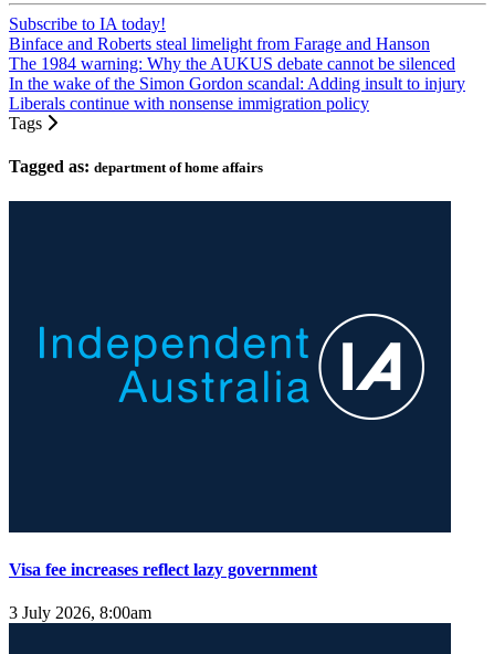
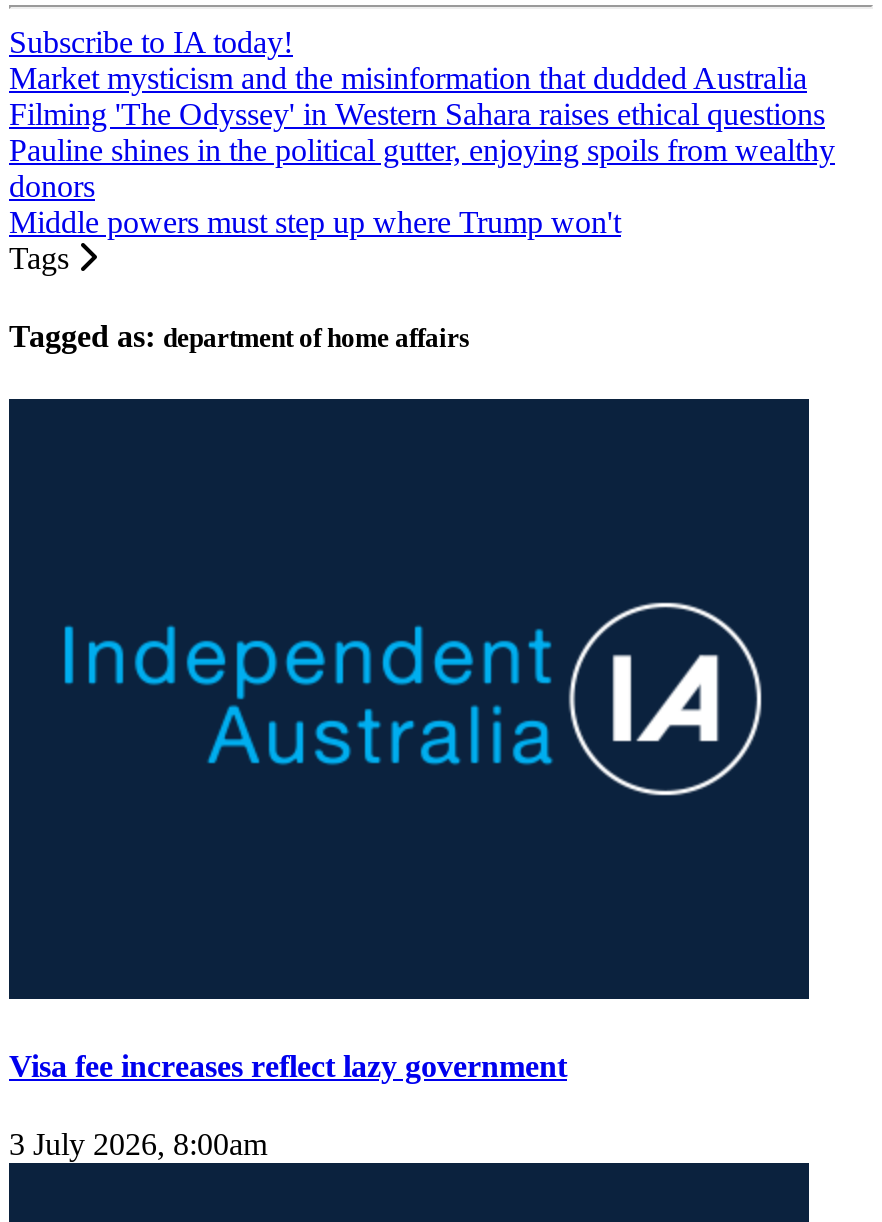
- Binface and Roberts steal limelight from Farage and Hanson
- The 1984 warning: Why the AUKUS debate cannot be silenced
- In the wake of the Simon Gordon scandal: Adding insult to injury
- Liberals continue with nonsense immigration policy
+ Market mysticism and the misinformation that dudded Australia
+ Filming 'The Odyssey' in Western Sahara raises ethical questions
+ Pauline shines in the political gutter, enjoying spoils from wealthy
+ donors
+ Middle powers must step up where Trump won't
